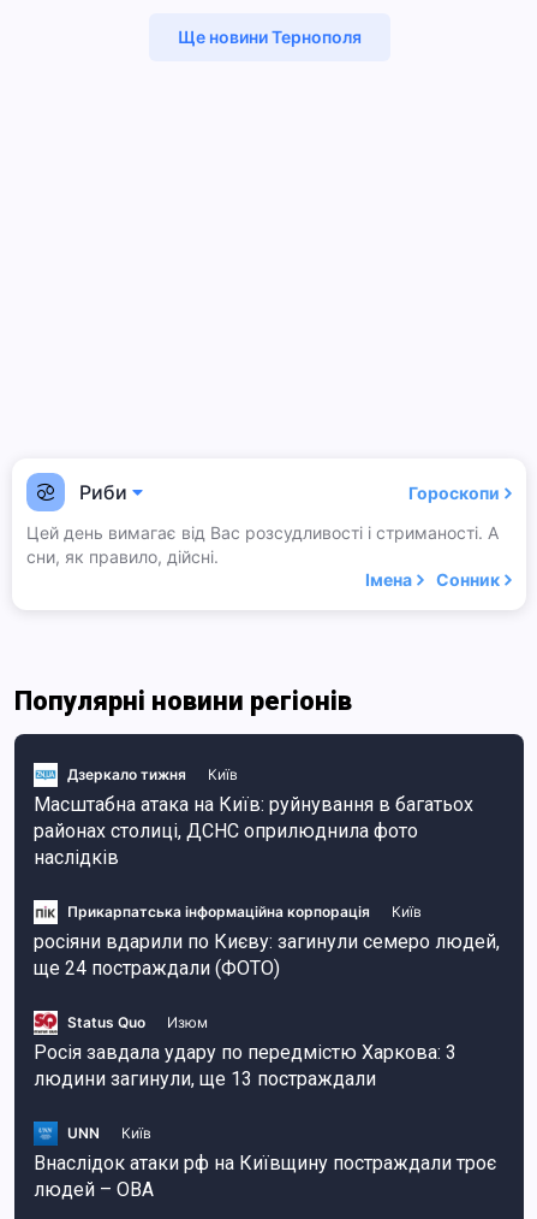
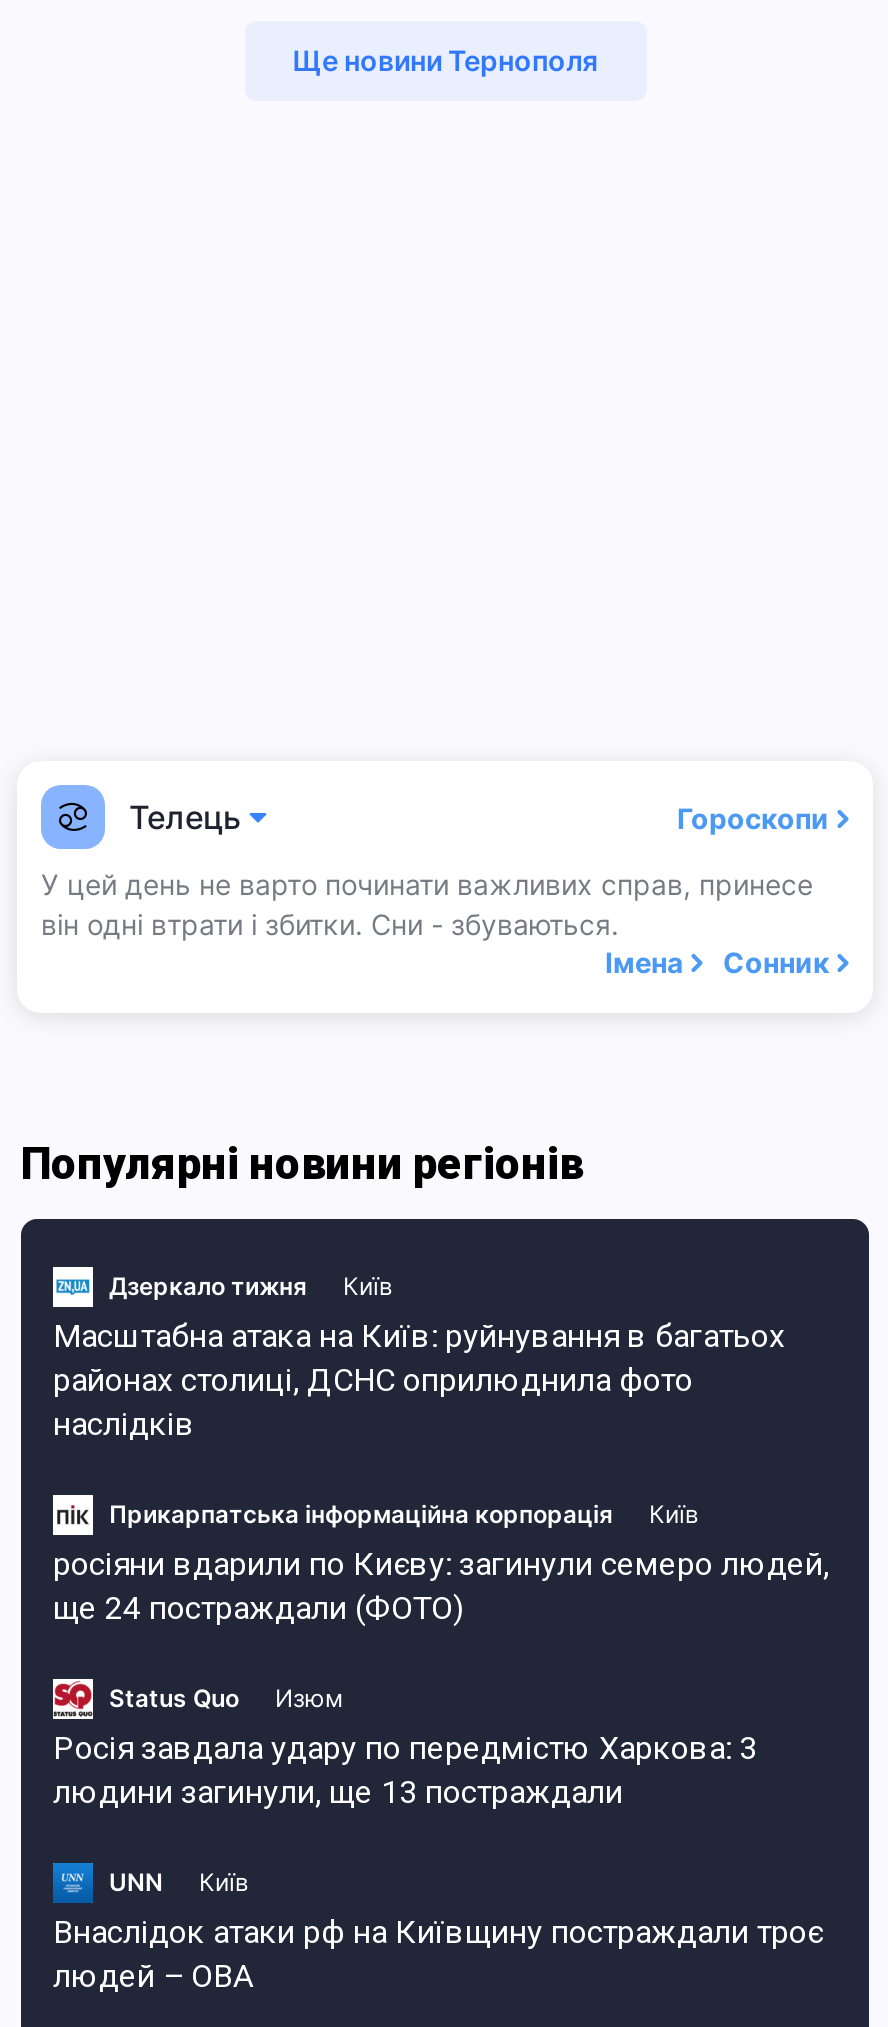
- Риби
+ Телець

- Цей день вимагає від Вас розсудливості і стриманості. А
- сни, як правило, дійсні.
+ У цей день не варто починати важливих справ, принесе
+ він одні втрати і збитки. Сни - збуваються.
